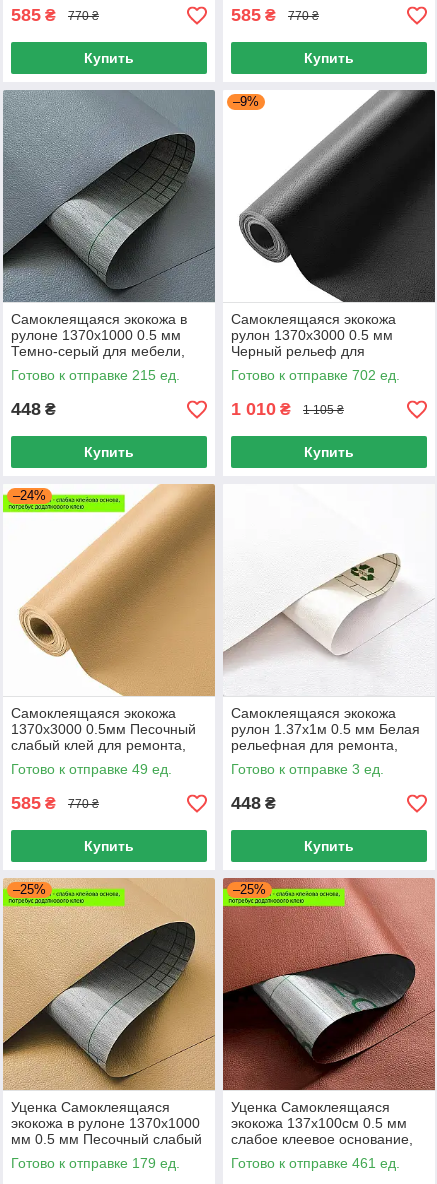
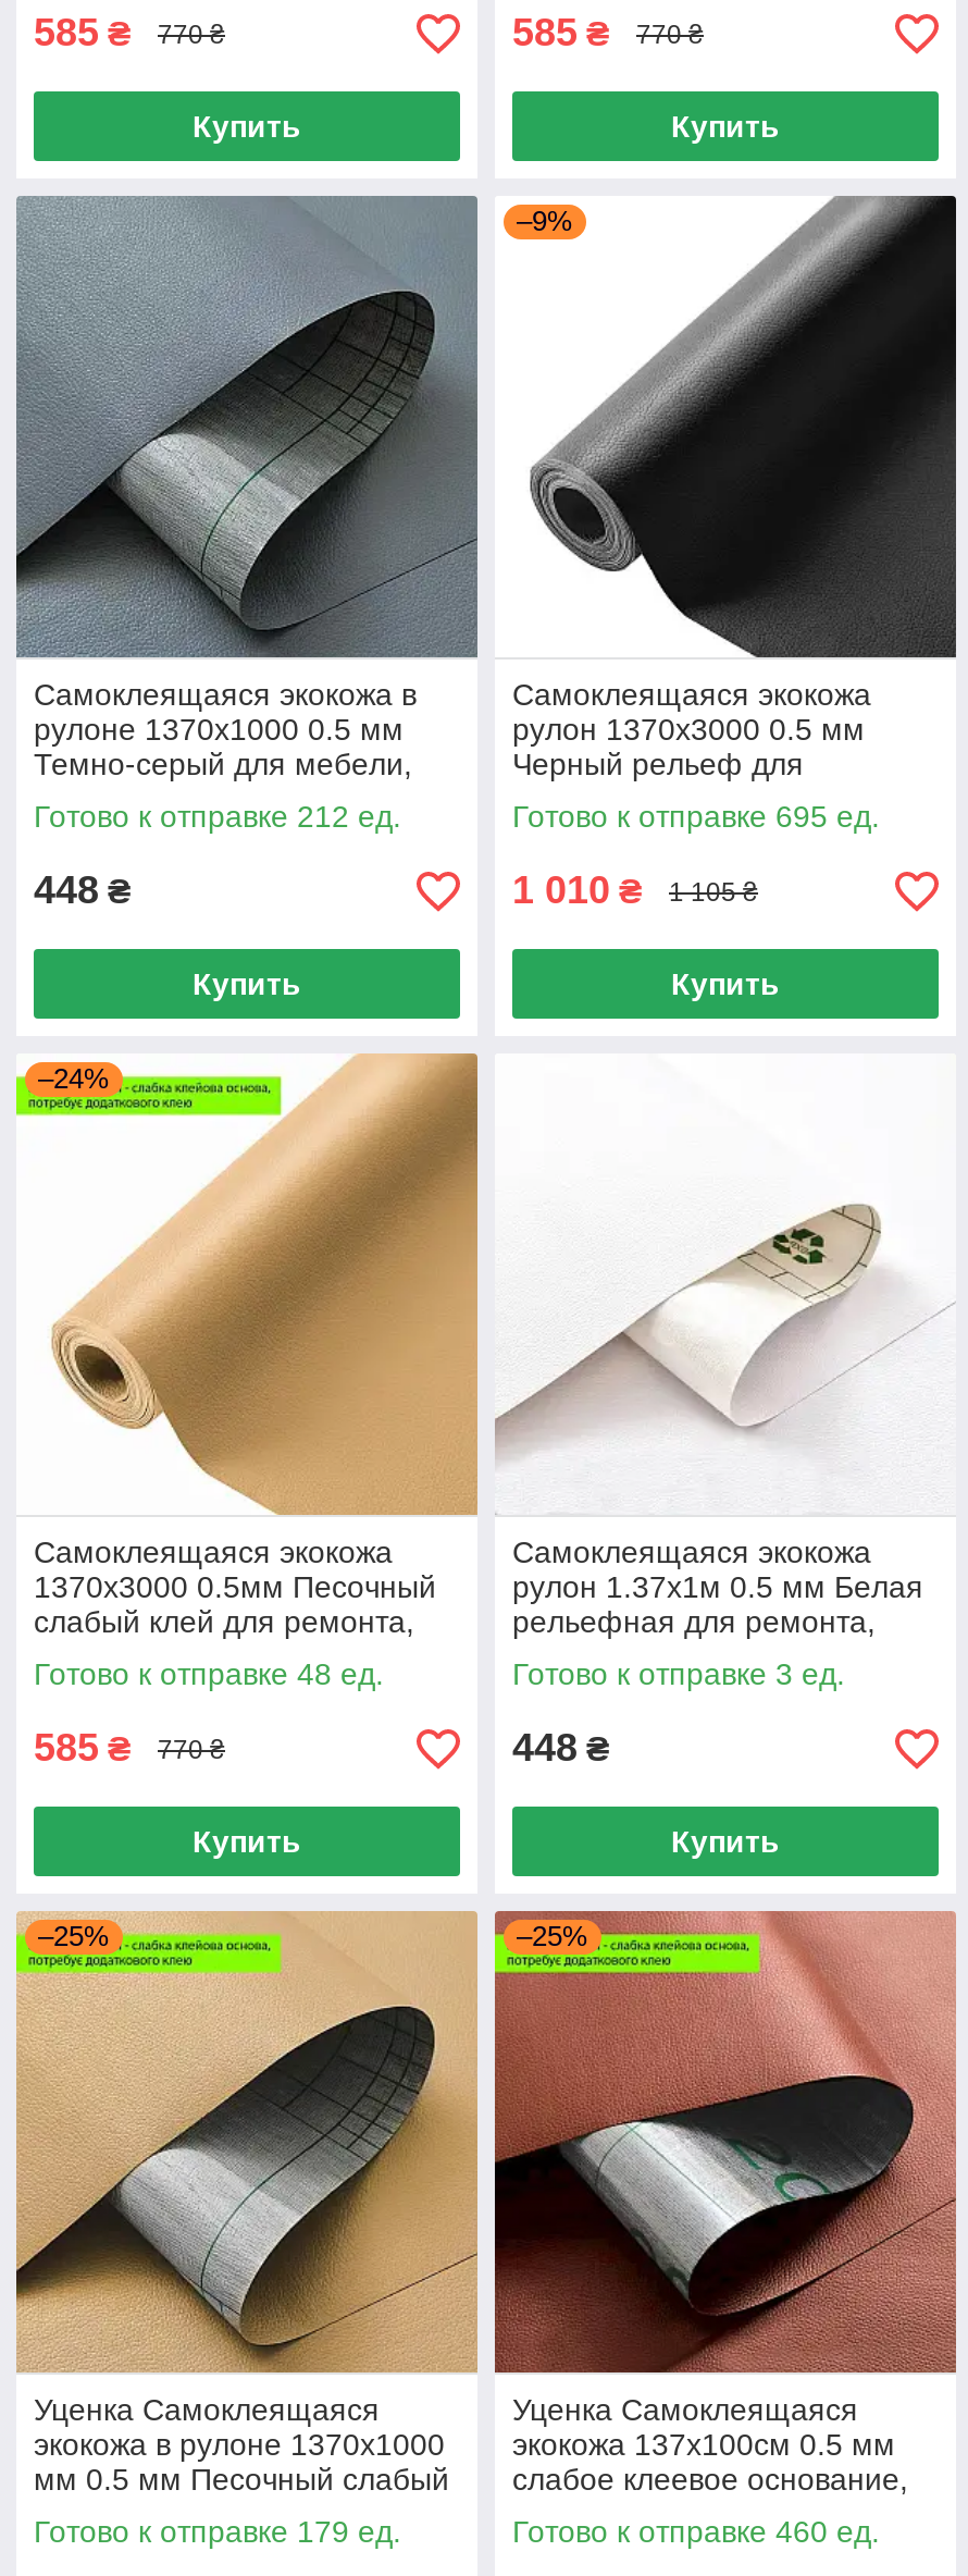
- Готово к отправке 215 ед.
+ Готово к отправке 212 ед.

- Готово к отправке 702 ед.
+ Готово к отправке 695 ед.

- Готово к отправке 49 ед.
+ Готово к отправке 48 ед.

- Готово к отправке 461 ед.
+ Готово к отправке 460 ед.
